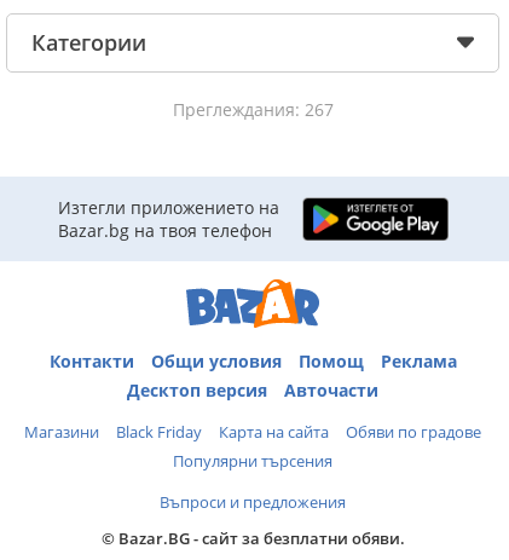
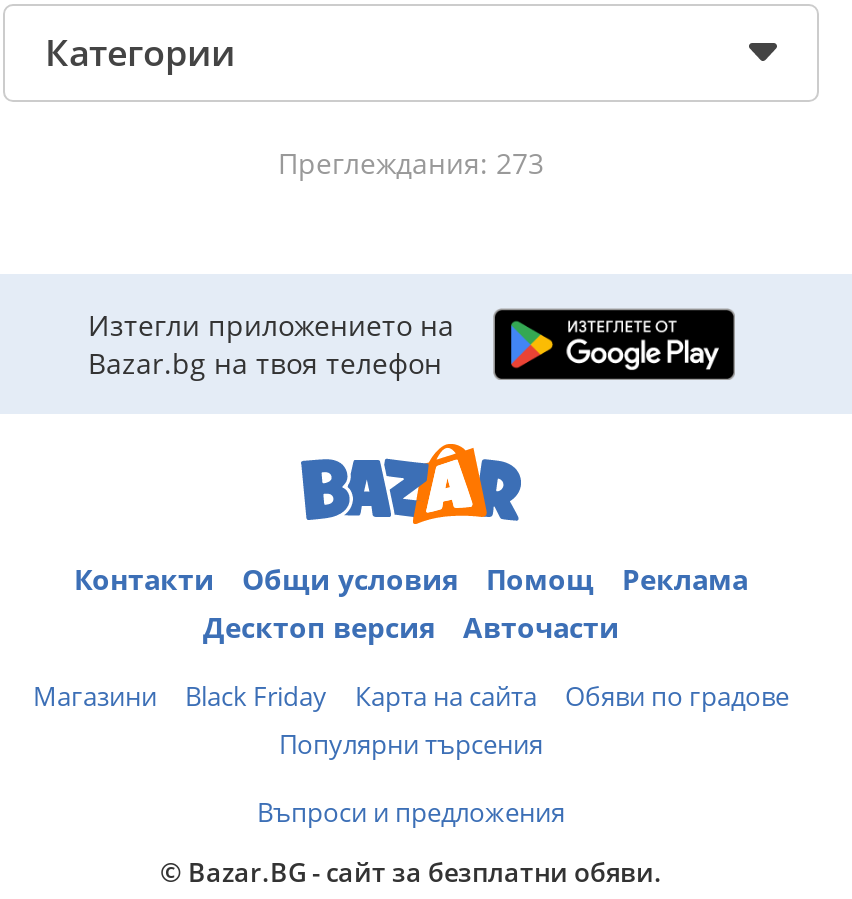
- Преглеждания: 267
+ Преглеждания: 273
